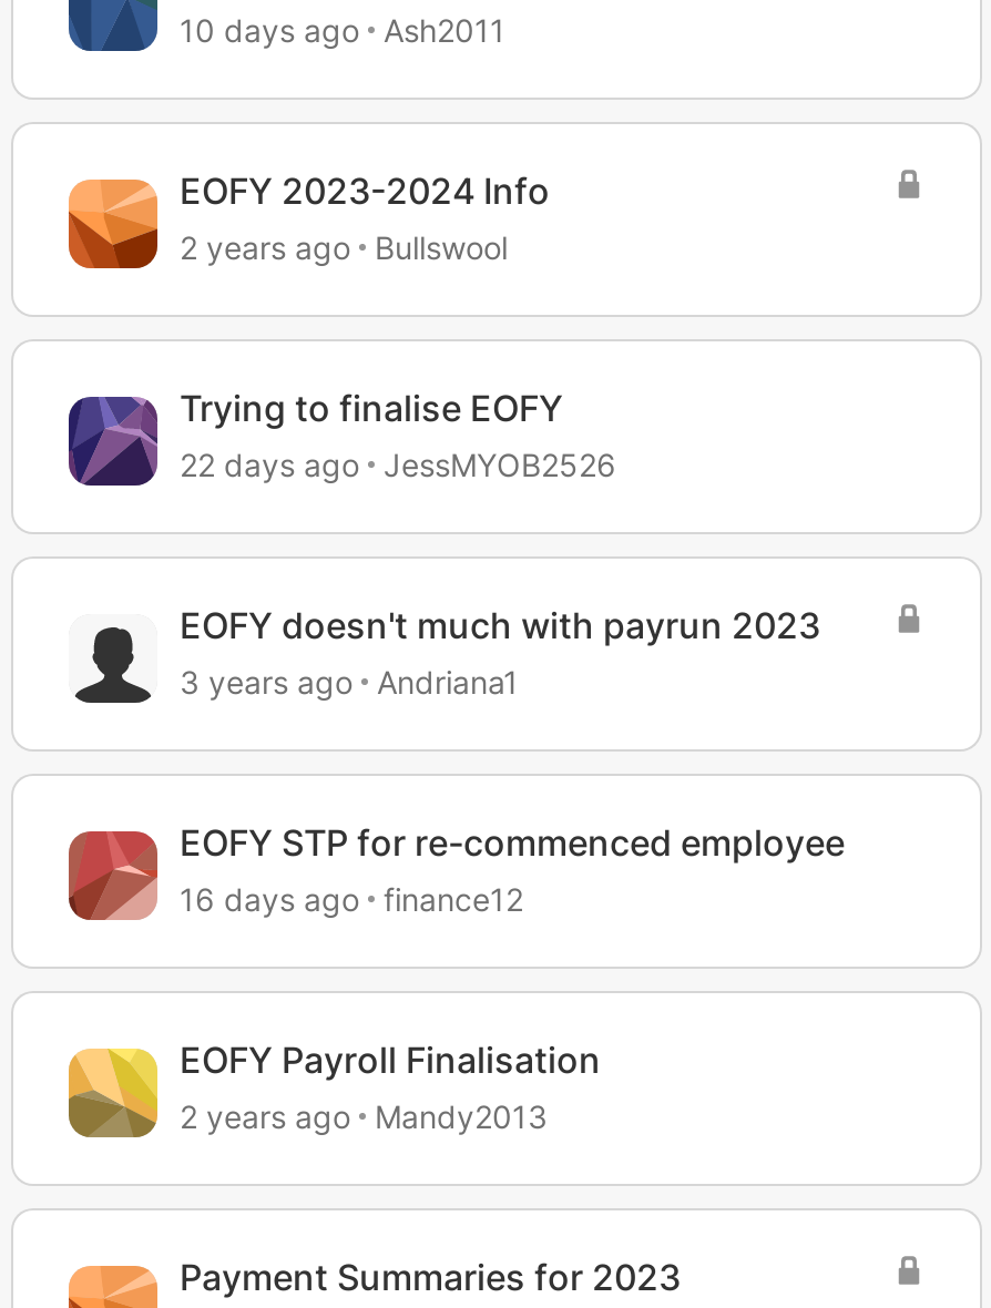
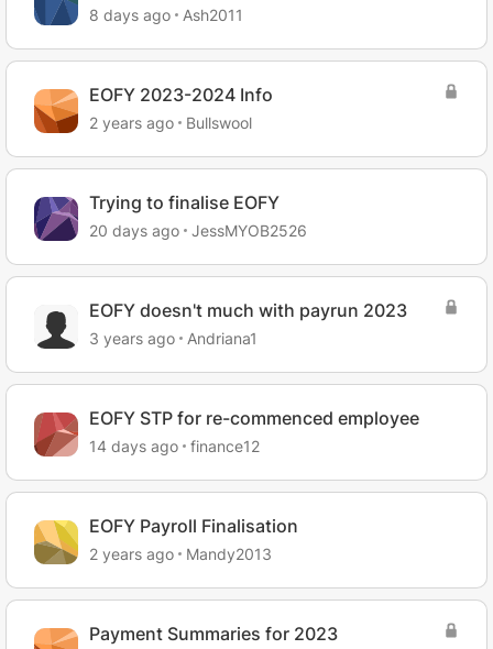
- 10 days ago Ash2011
+ 8 days ago Ash2011

- 22 days ago JessMYOB2526
+ 20 days ago JessMYOB2526

- 16 days ago finance12
+ 14 days ago finance12
